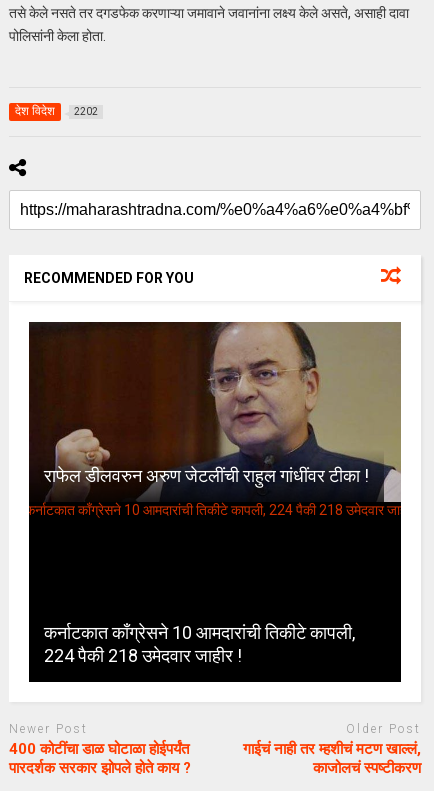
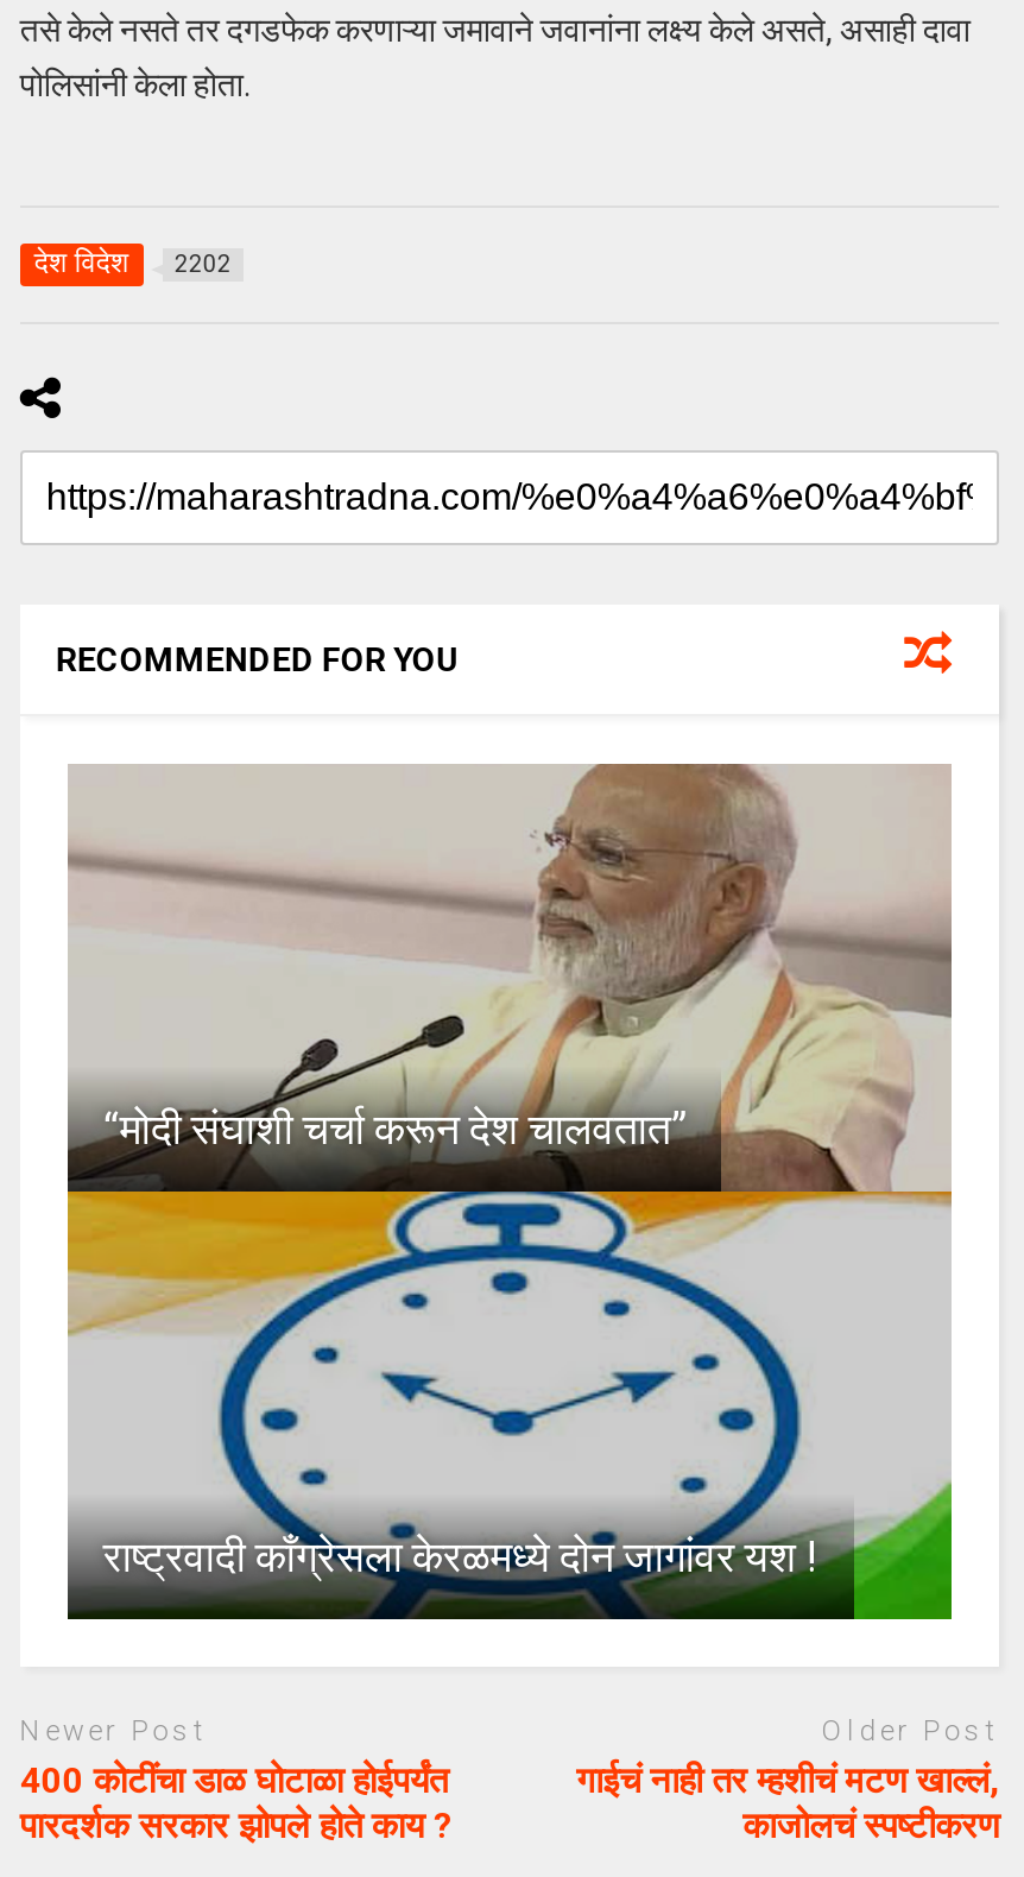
- [image]
- राफेल डीलवरुन अरुण जेटलींची राहुल गांधींवर टीका !
+ [image]
+ “मोदी संघाशी चर्चा करून देश चालवतात”

- कर्नाटकात काँग्रेसने 10 आमदारांची तिकीटे कापली,
- 224 पैकी 218 उमेदवार जाहीर !
+ राष्ट्रवादी काँग्रेसला केरळमध्ये दोन जागांवर यश !
